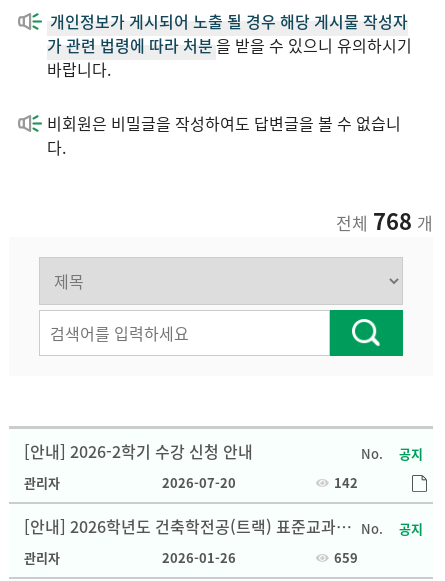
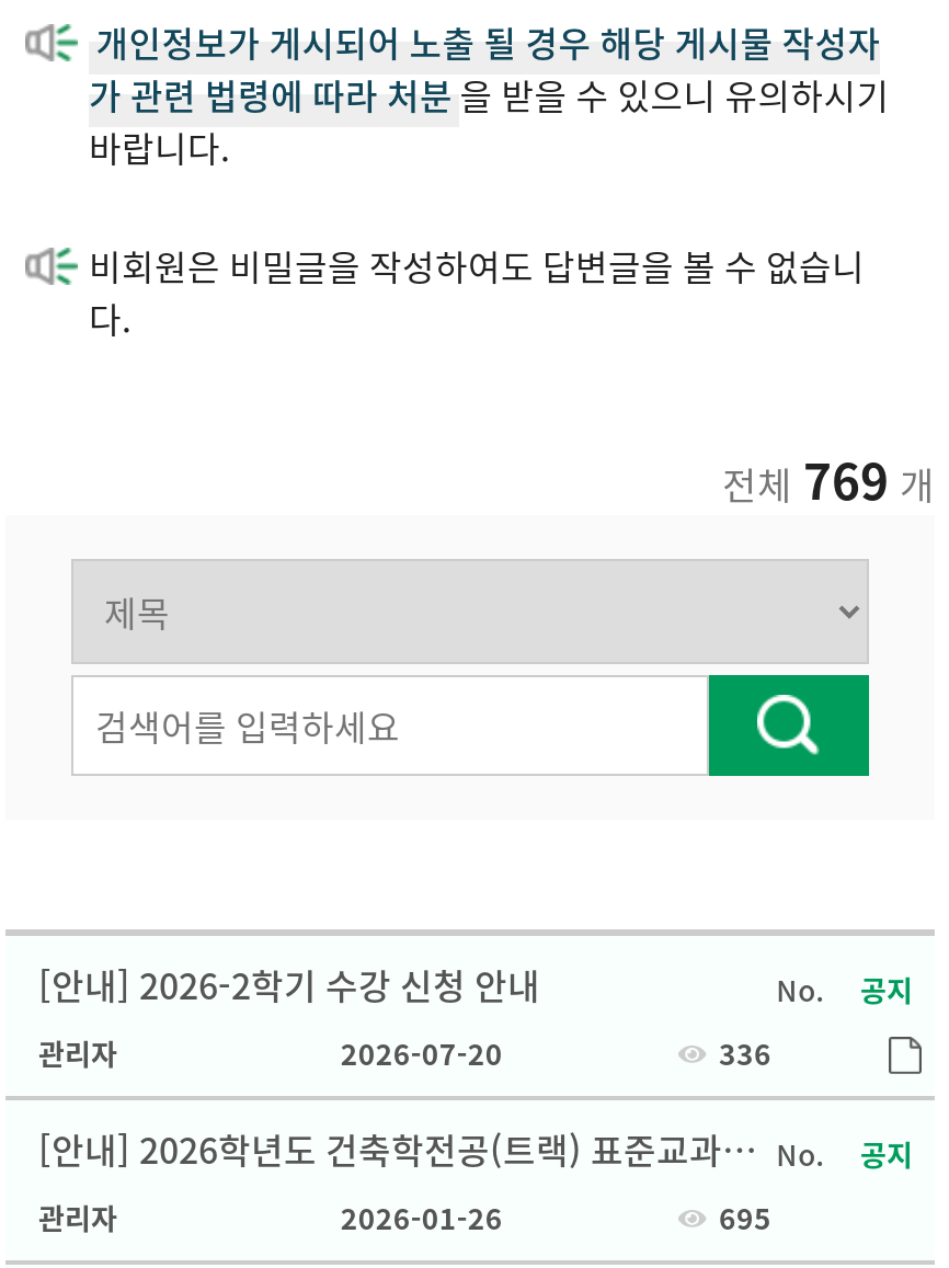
- 전체 768 개
+ 전체 769 개

- 142
+ 336

- 659
+ 695
